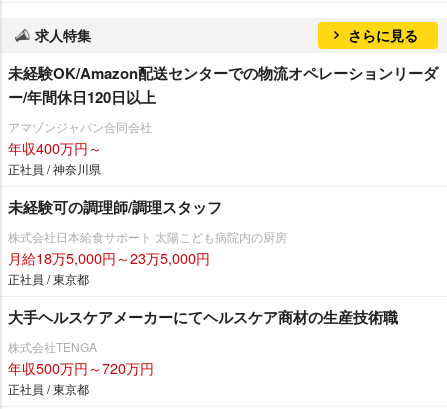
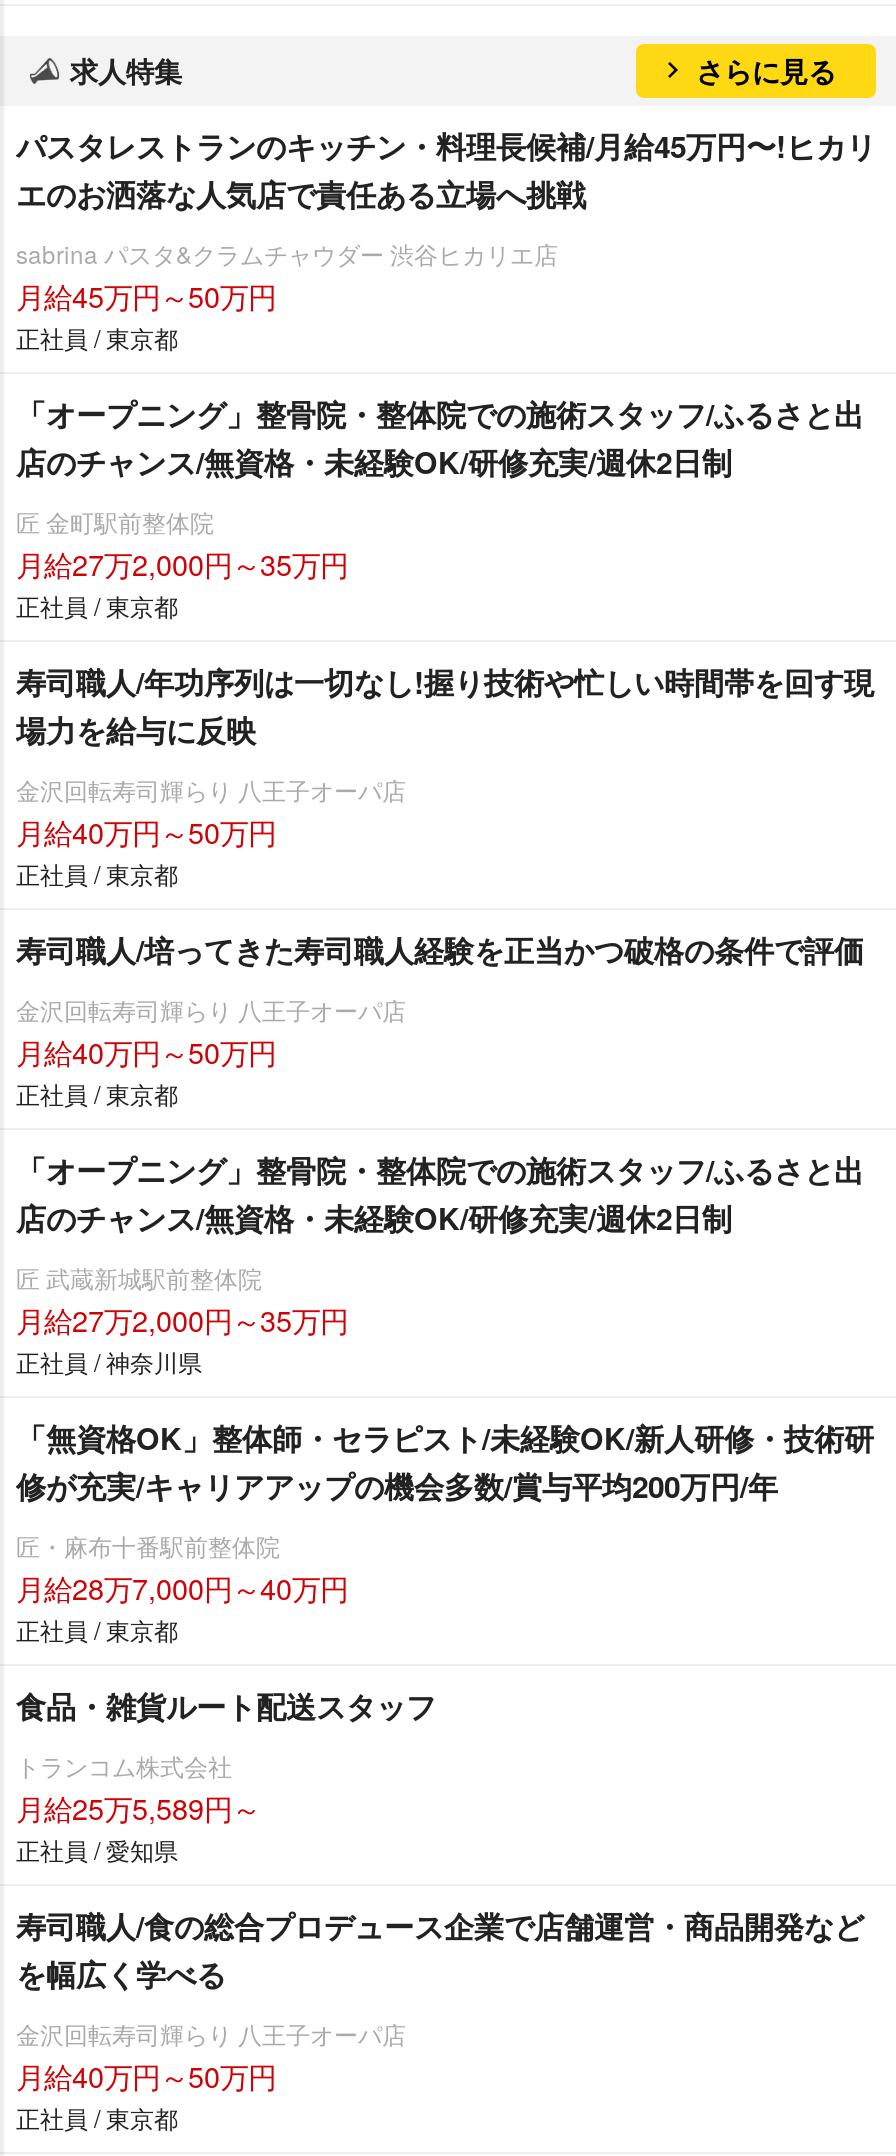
- 未経験OK/Amazon配送センターでの物流オペレーションリーダ
- ー/年間休日120日以上
- アマゾンジャパン合同会社
- 年収400万円～
+ パスタレストランのキッチン・料理長候補/月給45万円〜!ヒカリ
+ エのお洒落な人気店で責任ある立場へ挑戦
+ sabrina パスタ&クラムチャウダー 渋谷ヒカリエ店
+ 月給45万円～50万円
+ 正社員 / 東京都
+ 「オープニング」整骨院・整体院での施術スタッフ/ふるさと出
+ 店のチャンス/無資格・未経験OK/研修充実/週休2日制
+ 匠 金町駅前整体院
+ 月給27万2,000円～35万円
+ 正社員 / 東京都
+ 寿司職人/年功序列は一切なし!握り技術や忙しい時間帯を回す現
+ 場力を給与に反映
+ 金沢回転寿司輝らり 八王子オーパ店
+ 月給40万円～50万円
+ 正社員 / 東京都
+ 寿司職人/培ってきた寿司職人経験を正当かつ破格の条件で評価
+ 金沢回転寿司輝らり 八王子オーパ店
+ 月給40万円～50万円
+ 正社員 / 東京都
+ 「オープニング」整骨院・整体院での施術スタッフ/ふるさと出
+ 店のチャンス/無資格・未経験OK/研修充実/週休2日制
+ 匠 武蔵新城駅前整体院
+ 月給27万2,000円～35万円

- 未経験可の調理師/調理スタッフ
+ 「無資格OK」整体師・セラピスト/未経験OK/新人研修・技術研
+ 修が充実/キャリアアップの機会多数/賞与平均200万円/年

- 株式会社日本給食サポート 太陽こども病院内の厨房
- 月給18万5,000円～23万5,000円
+ 匠・麻布十番駅前整体院
+ 月給28万7,000円～40万円

- 大手ヘルスケアメーカーにてヘルスケア商材の生産技術職
- 株式会社TENGA
- 年収500万円～720万円
+ 食品・雑貨ルート配送スタッフ
+ トランコム株式会社
+ 月給25万5,589円～
+ 正社員 / 愛知県
+ 寿司職人/食の総合プロデュース企業で店舗運営・商品開発など
+ を幅広く学べる
+ 金沢回転寿司輝らり 八王子オーパ店
+ 月給40万円～50万円
